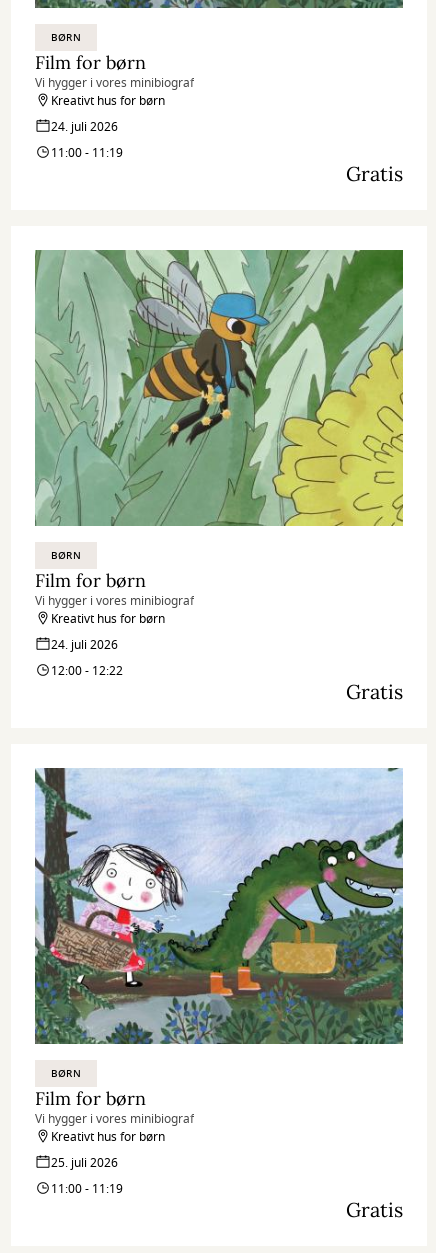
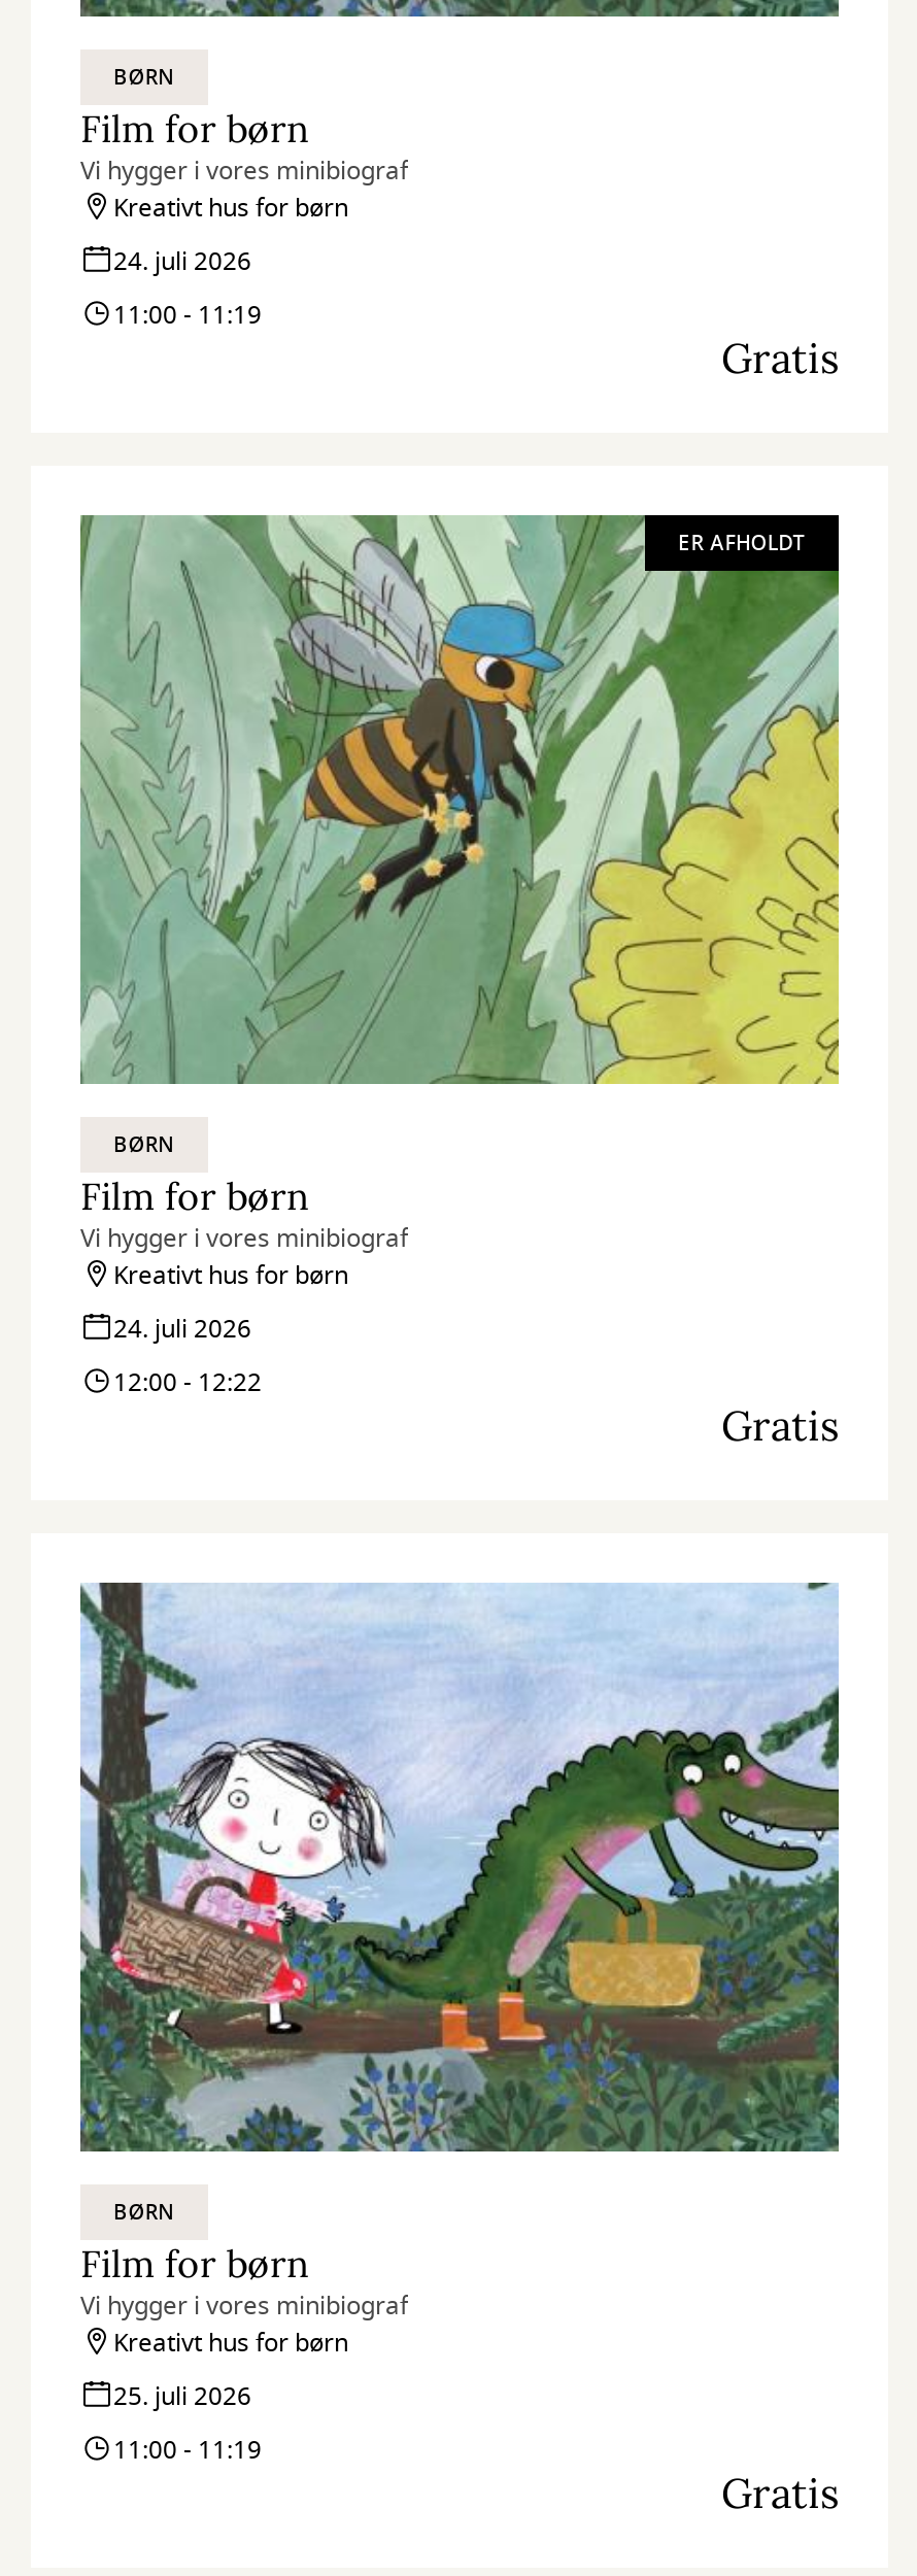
+ ER AFHOLDT
